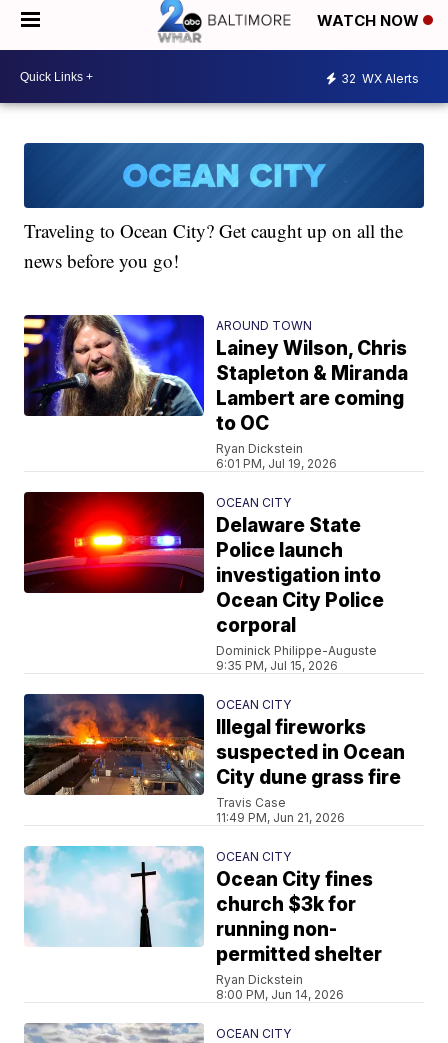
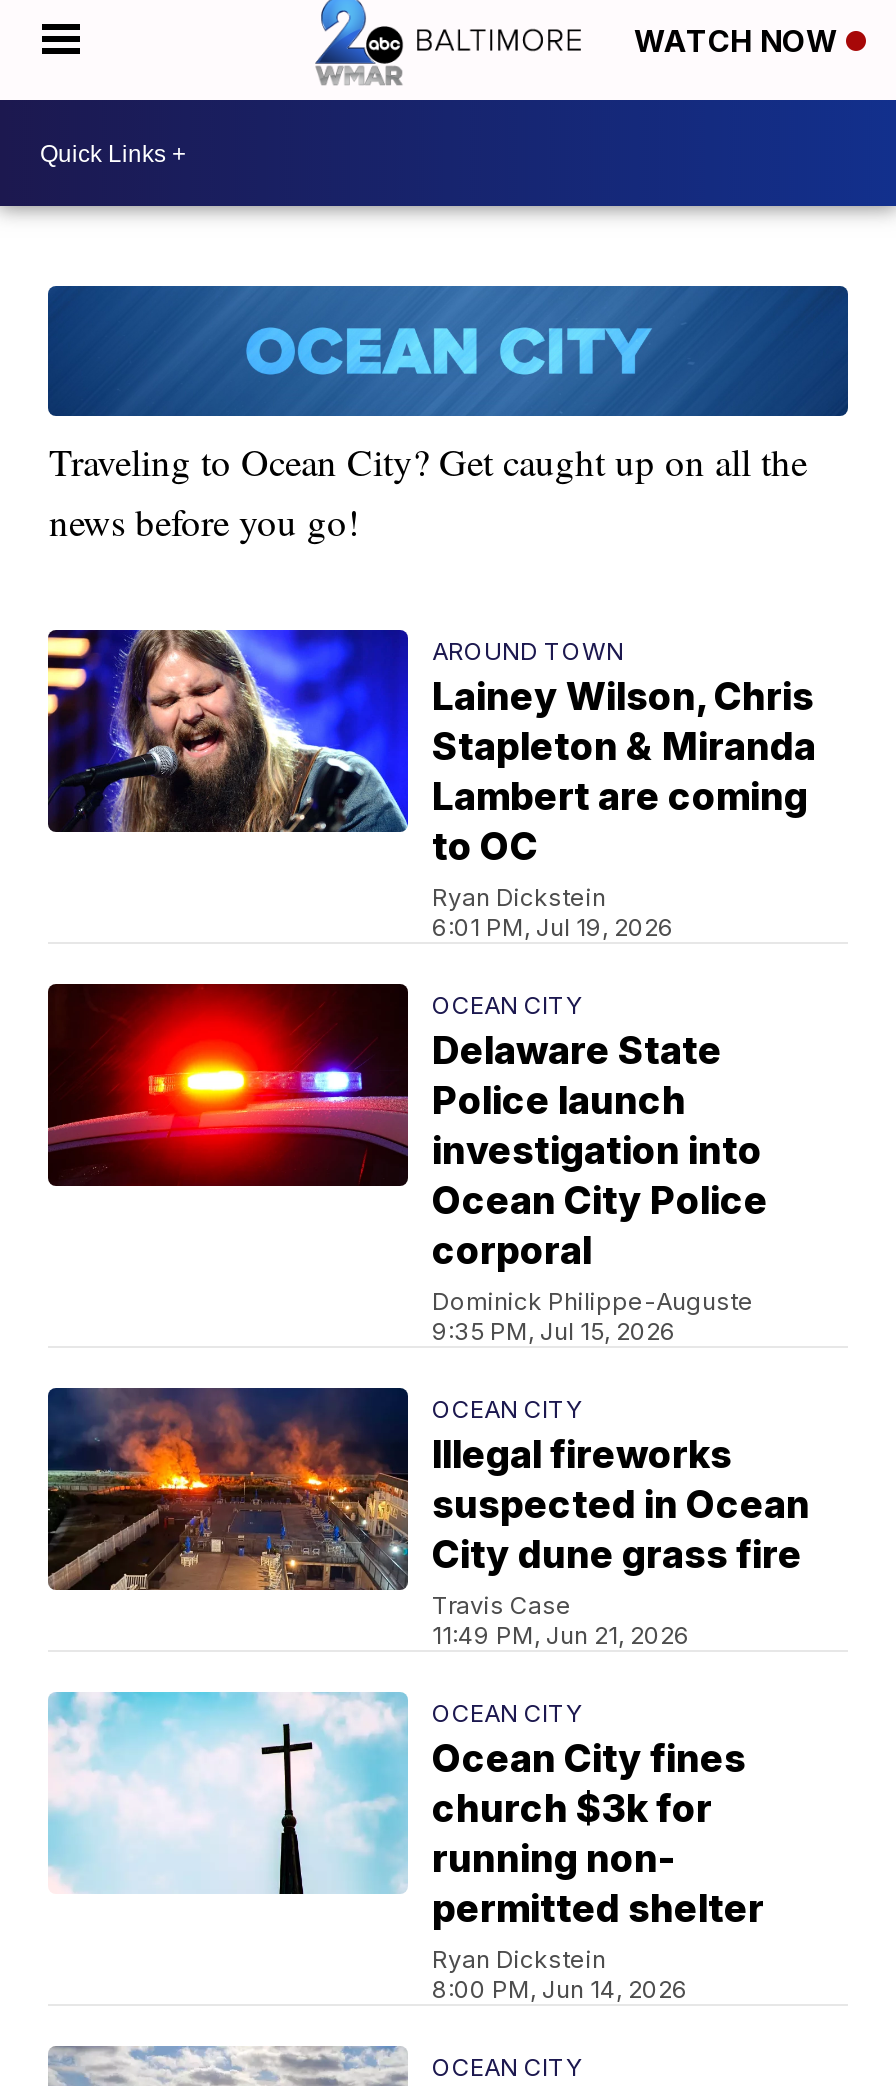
- 32 WX Alerts
